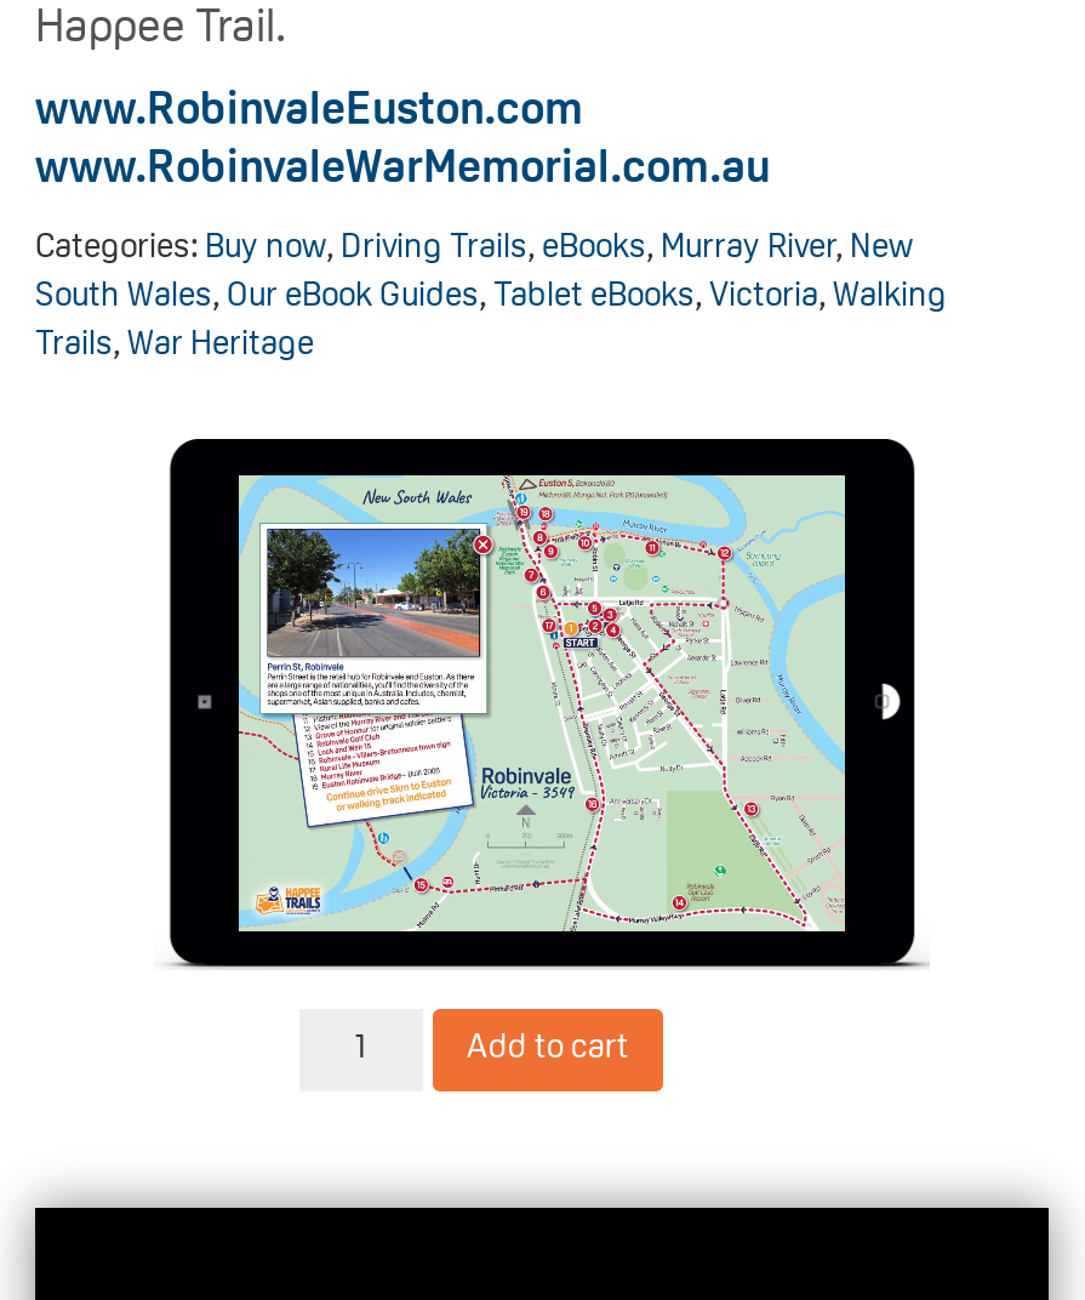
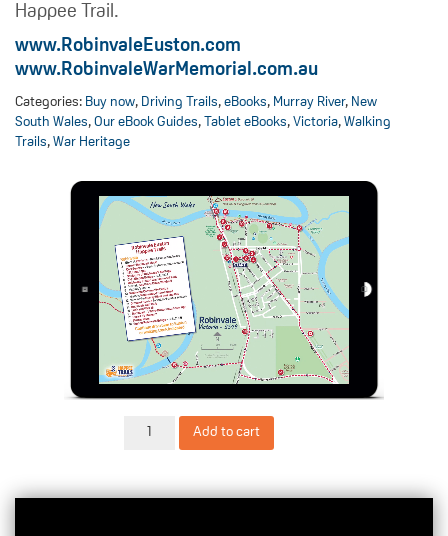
- [image]
+ [image]
